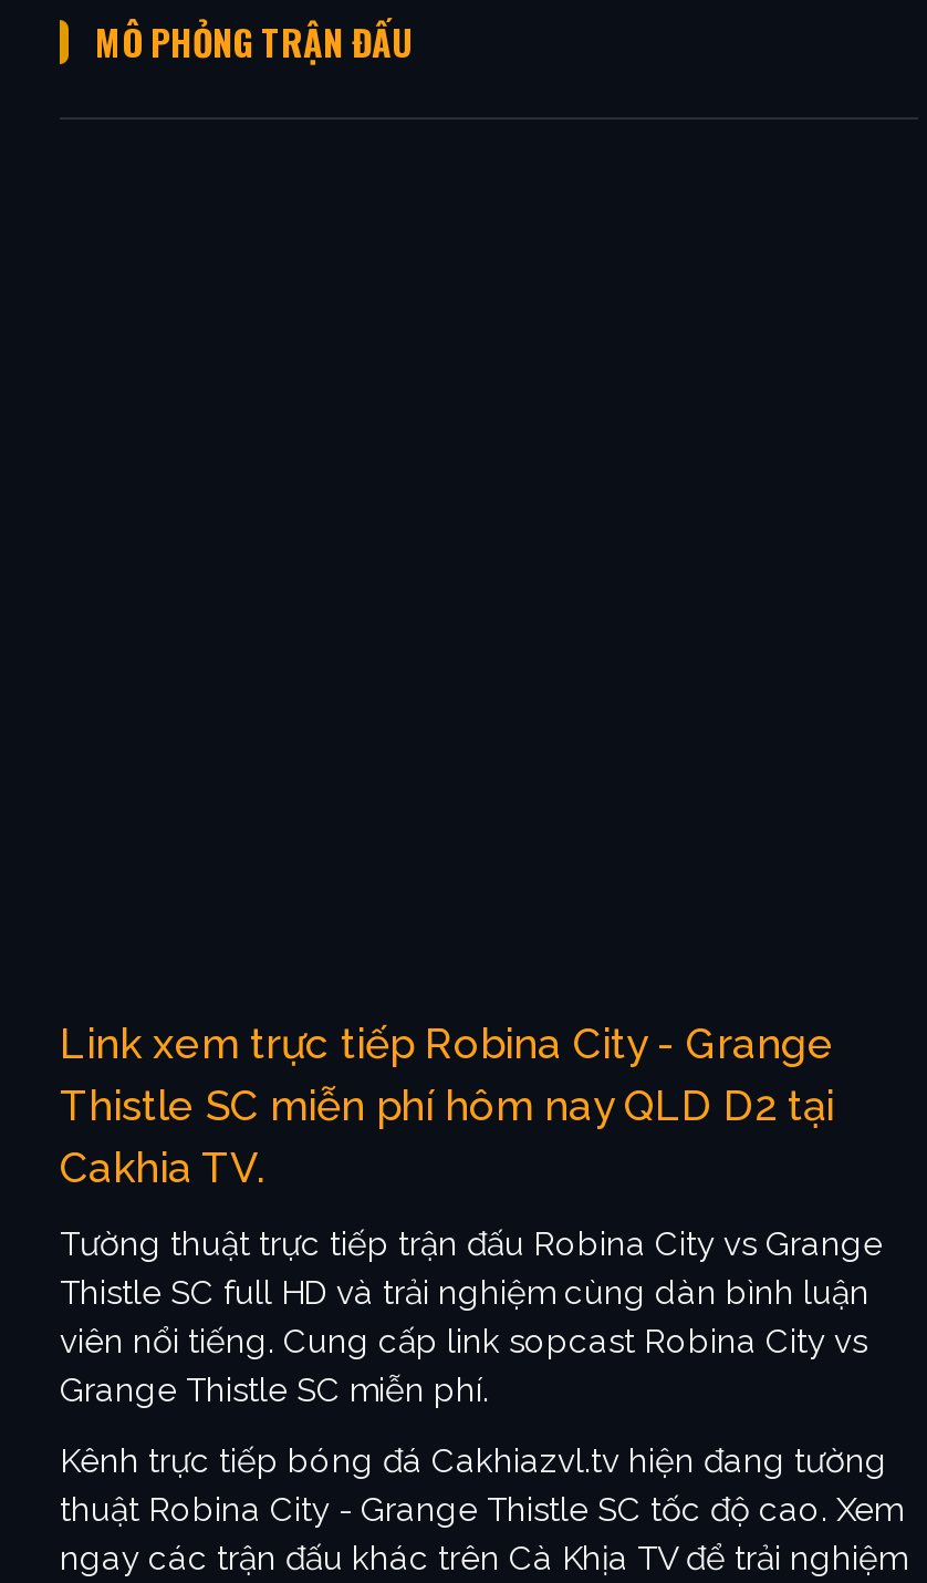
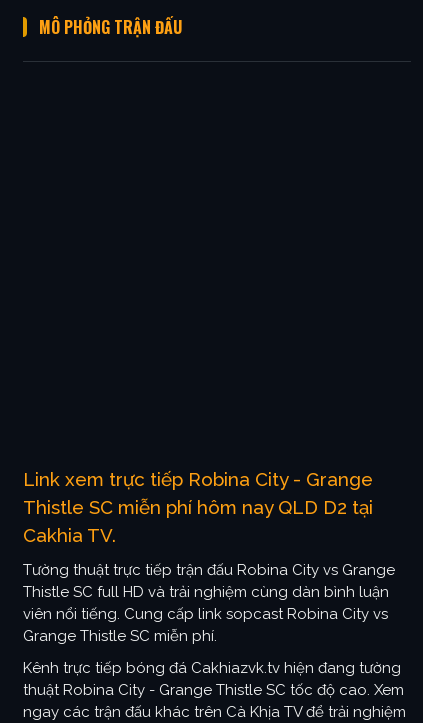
- Kênh trực tiếp bóng đá Cakhiazvl.tv hiện đang tường
+ Kênh trực tiếp bóng đá Cakhiazvk.tv hiện đang tường
